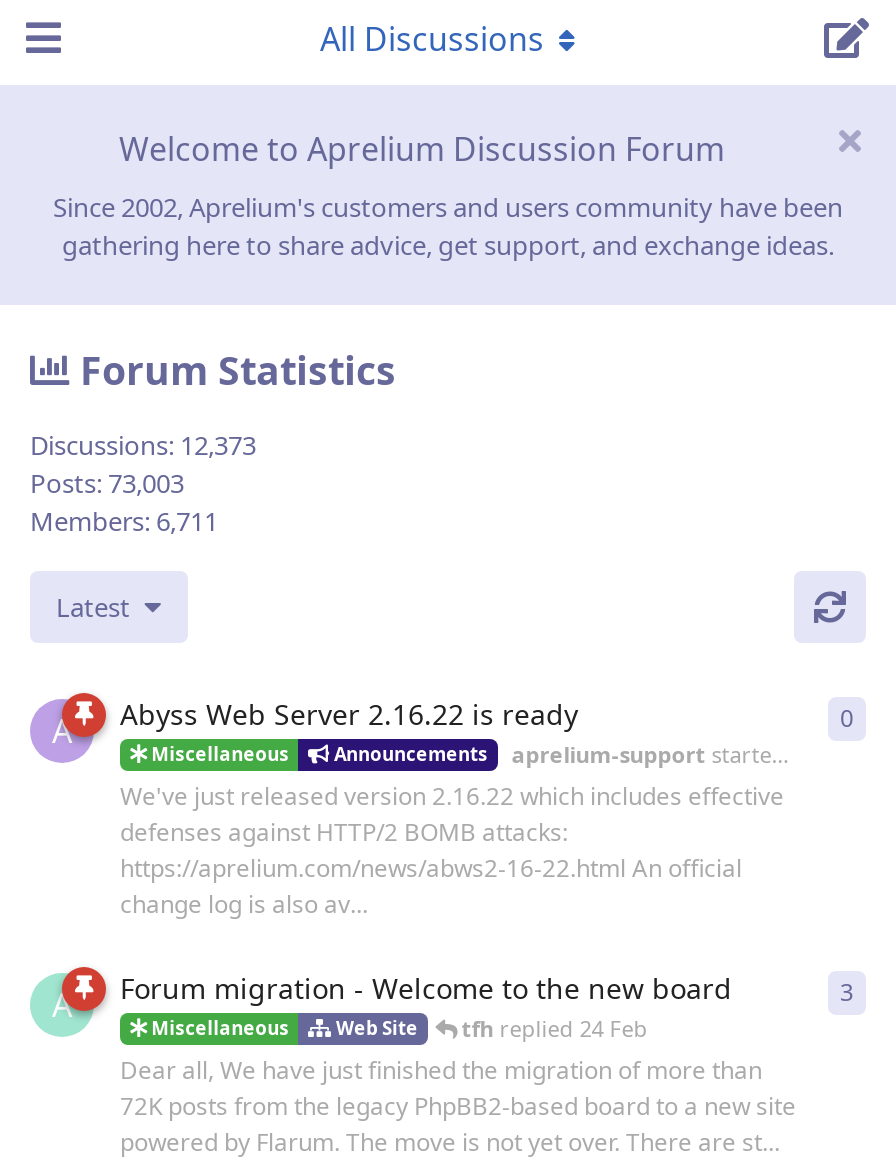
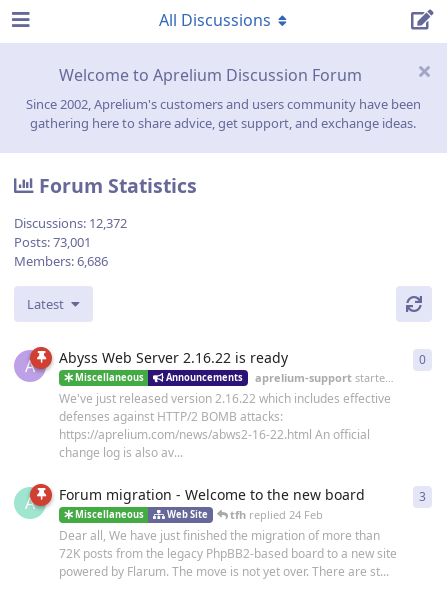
- Discussions: 12,373
+ Discussions: 12,372

- Posts: 73,003
+ Posts: 73,001

- Members: 6,711
+ Members: 6,686
